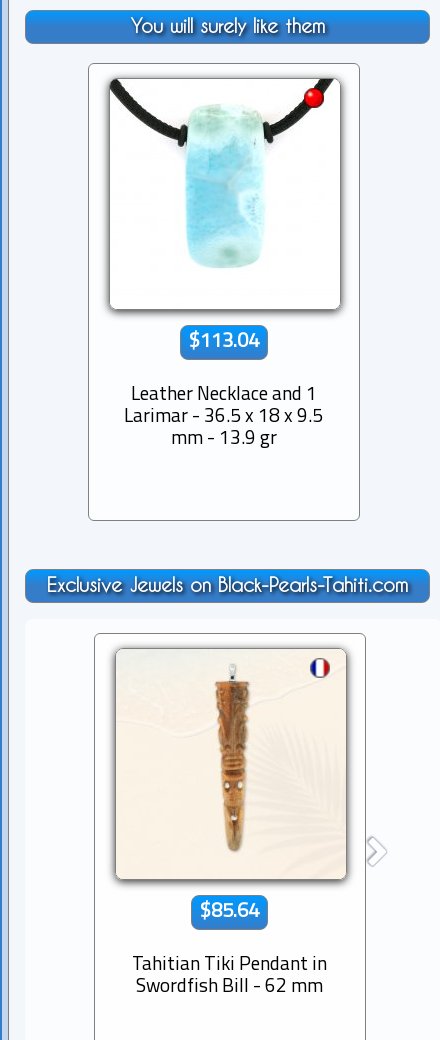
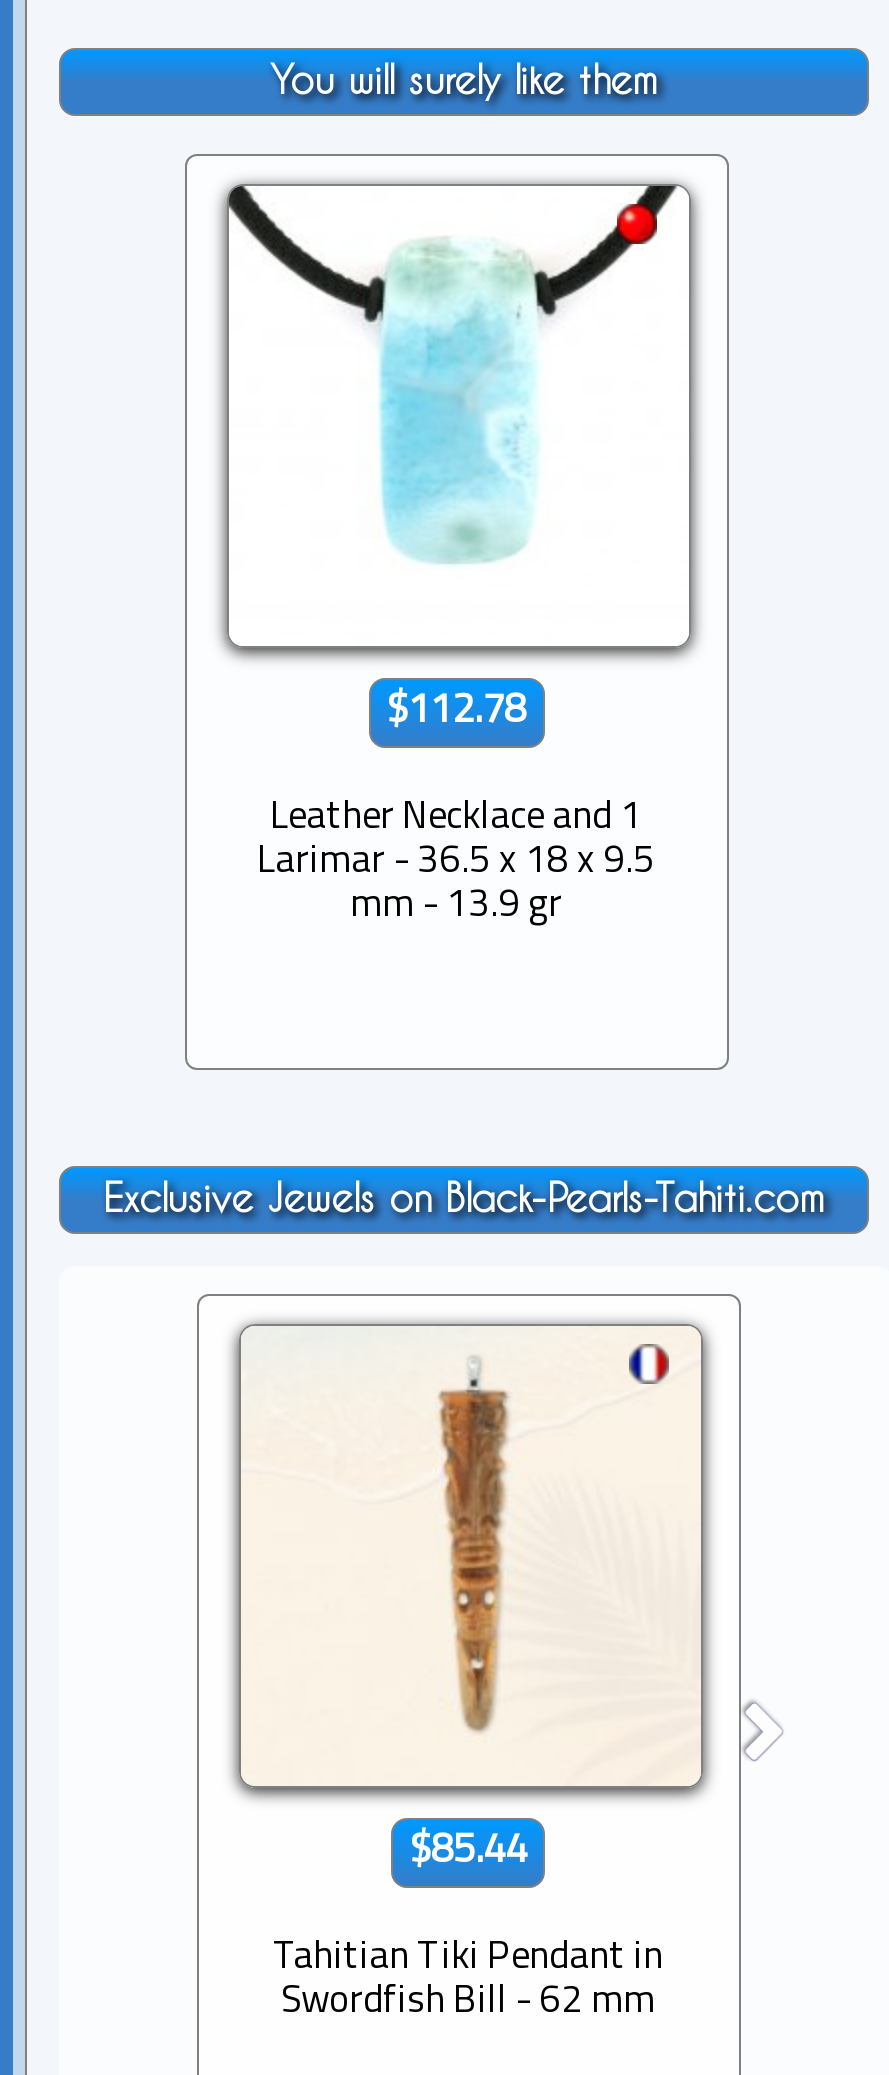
- $113.04
+ $112.78

- $85.64
+ $85.44
